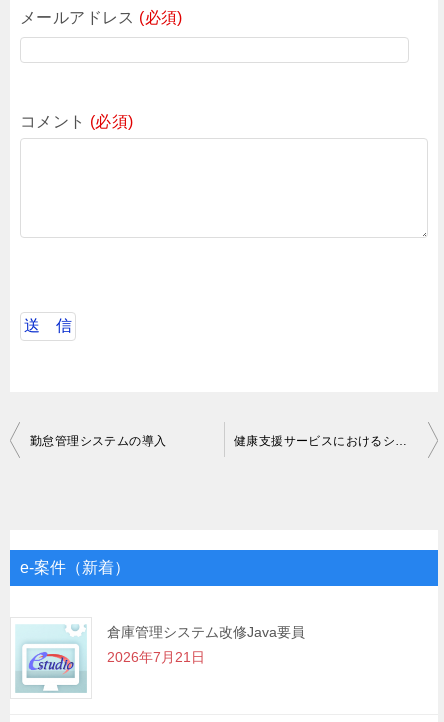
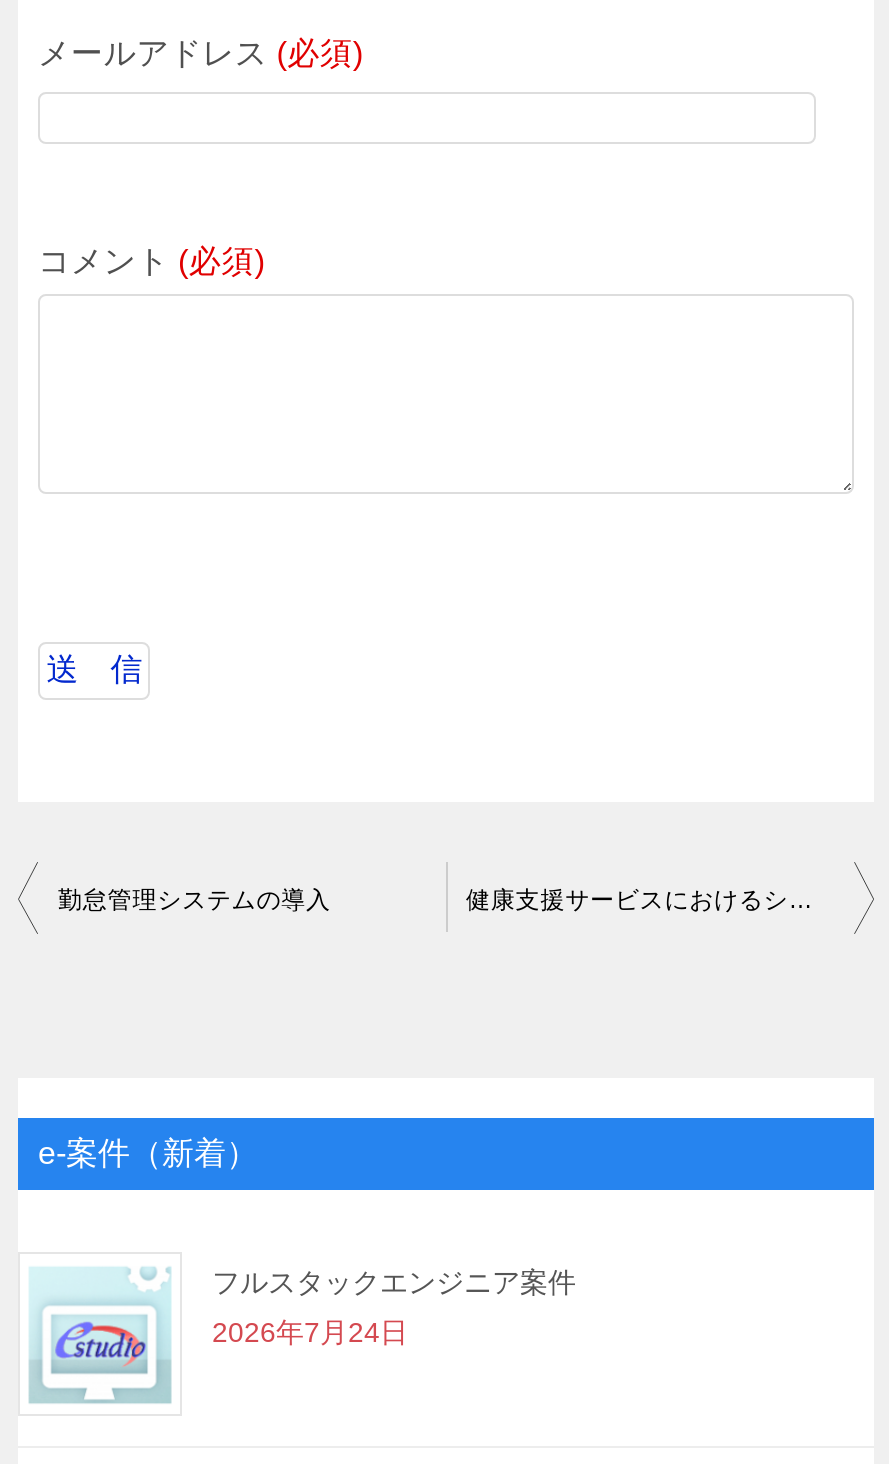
- 倉庫管理システム改修Java要員
- 2026年7月21日
+ フルスタックエンジニア案件
+ 2026年7月24日
